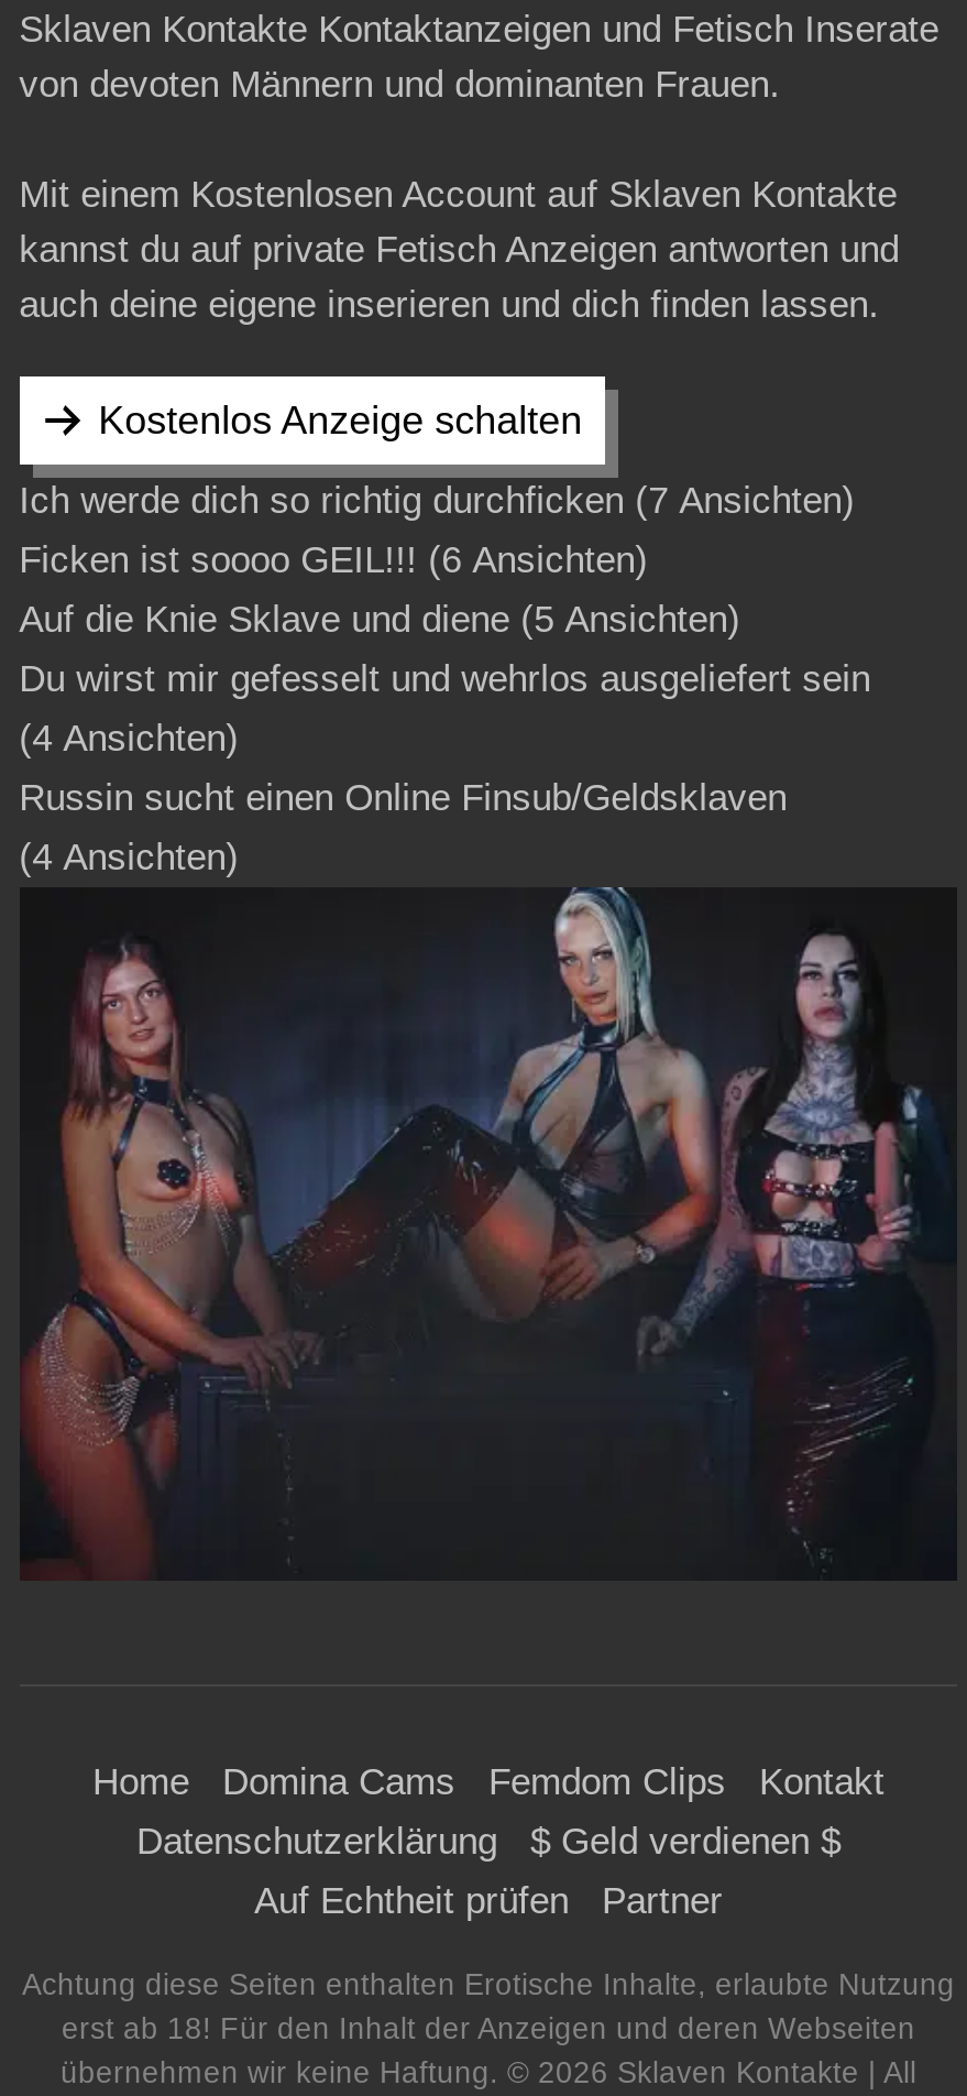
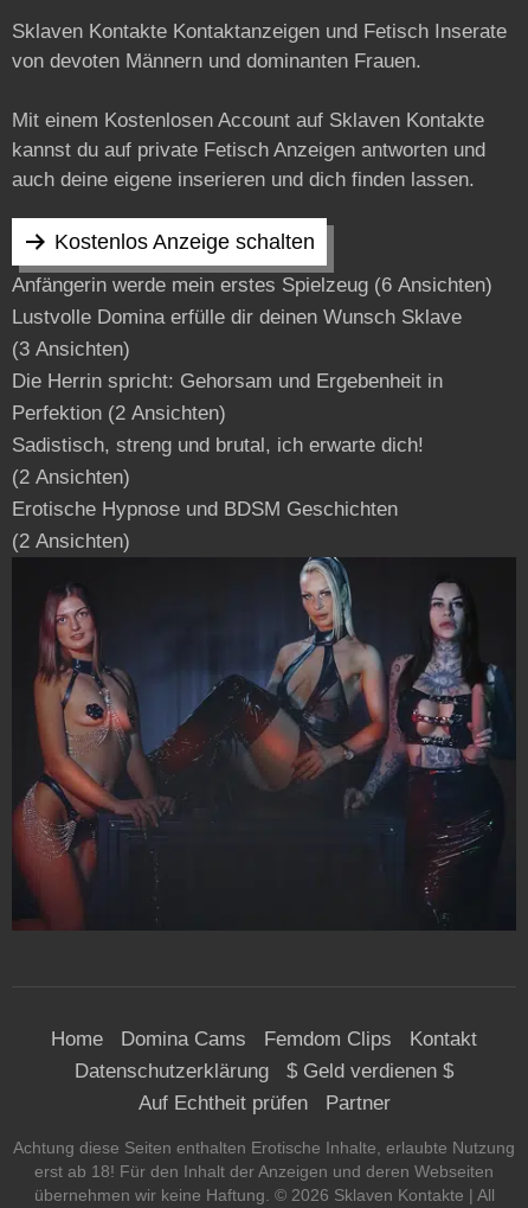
- Ich werde dich so richtig durchficken (7 Ansichten)
- Ficken ist soooo GEIL!!! (6 Ansichten)
- Auf die Knie Sklave und diene (5 Ansichten)
- Du wirst mir gefesselt und wehrlos ausgeliefert sein
- (4 Ansichten)
- Russin sucht einen Online Finsub/Geldsklaven
- (4 Ansichten)
+ Anfängerin werde mein erstes Spielzeug (6 Ansichten)
+ Lustvolle Domina erfülle dir deinen Wunsch Sklave
+ (3 Ansichten)
+ Die Herrin spricht: Gehorsam und Ergebenheit in
+ Perfektion (2 Ansichten)
+ Sadistisch, streng und brutal, ich erwarte dich!
+ (2 Ansichten)
+ Erotische Hypnose und BDSM Geschichten
+ (2 Ansichten)
